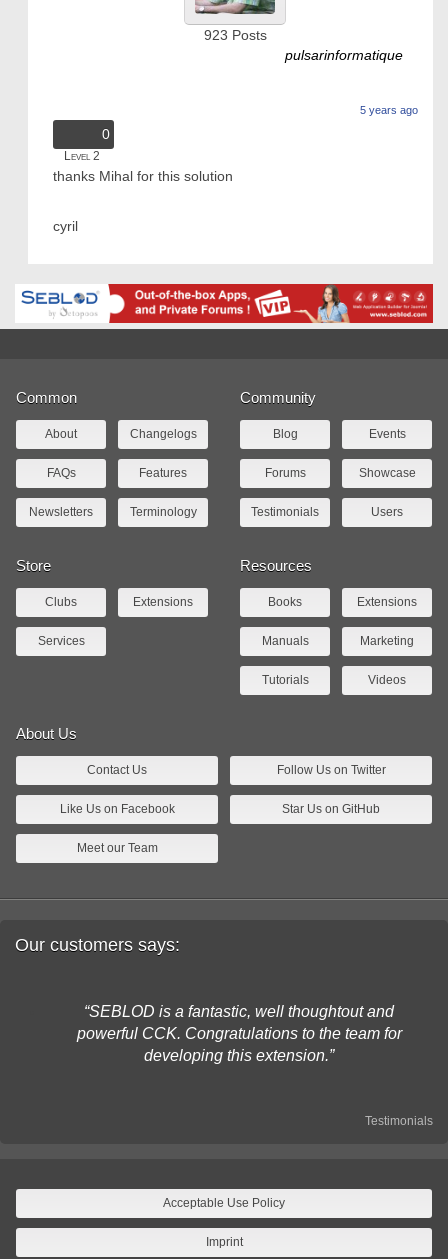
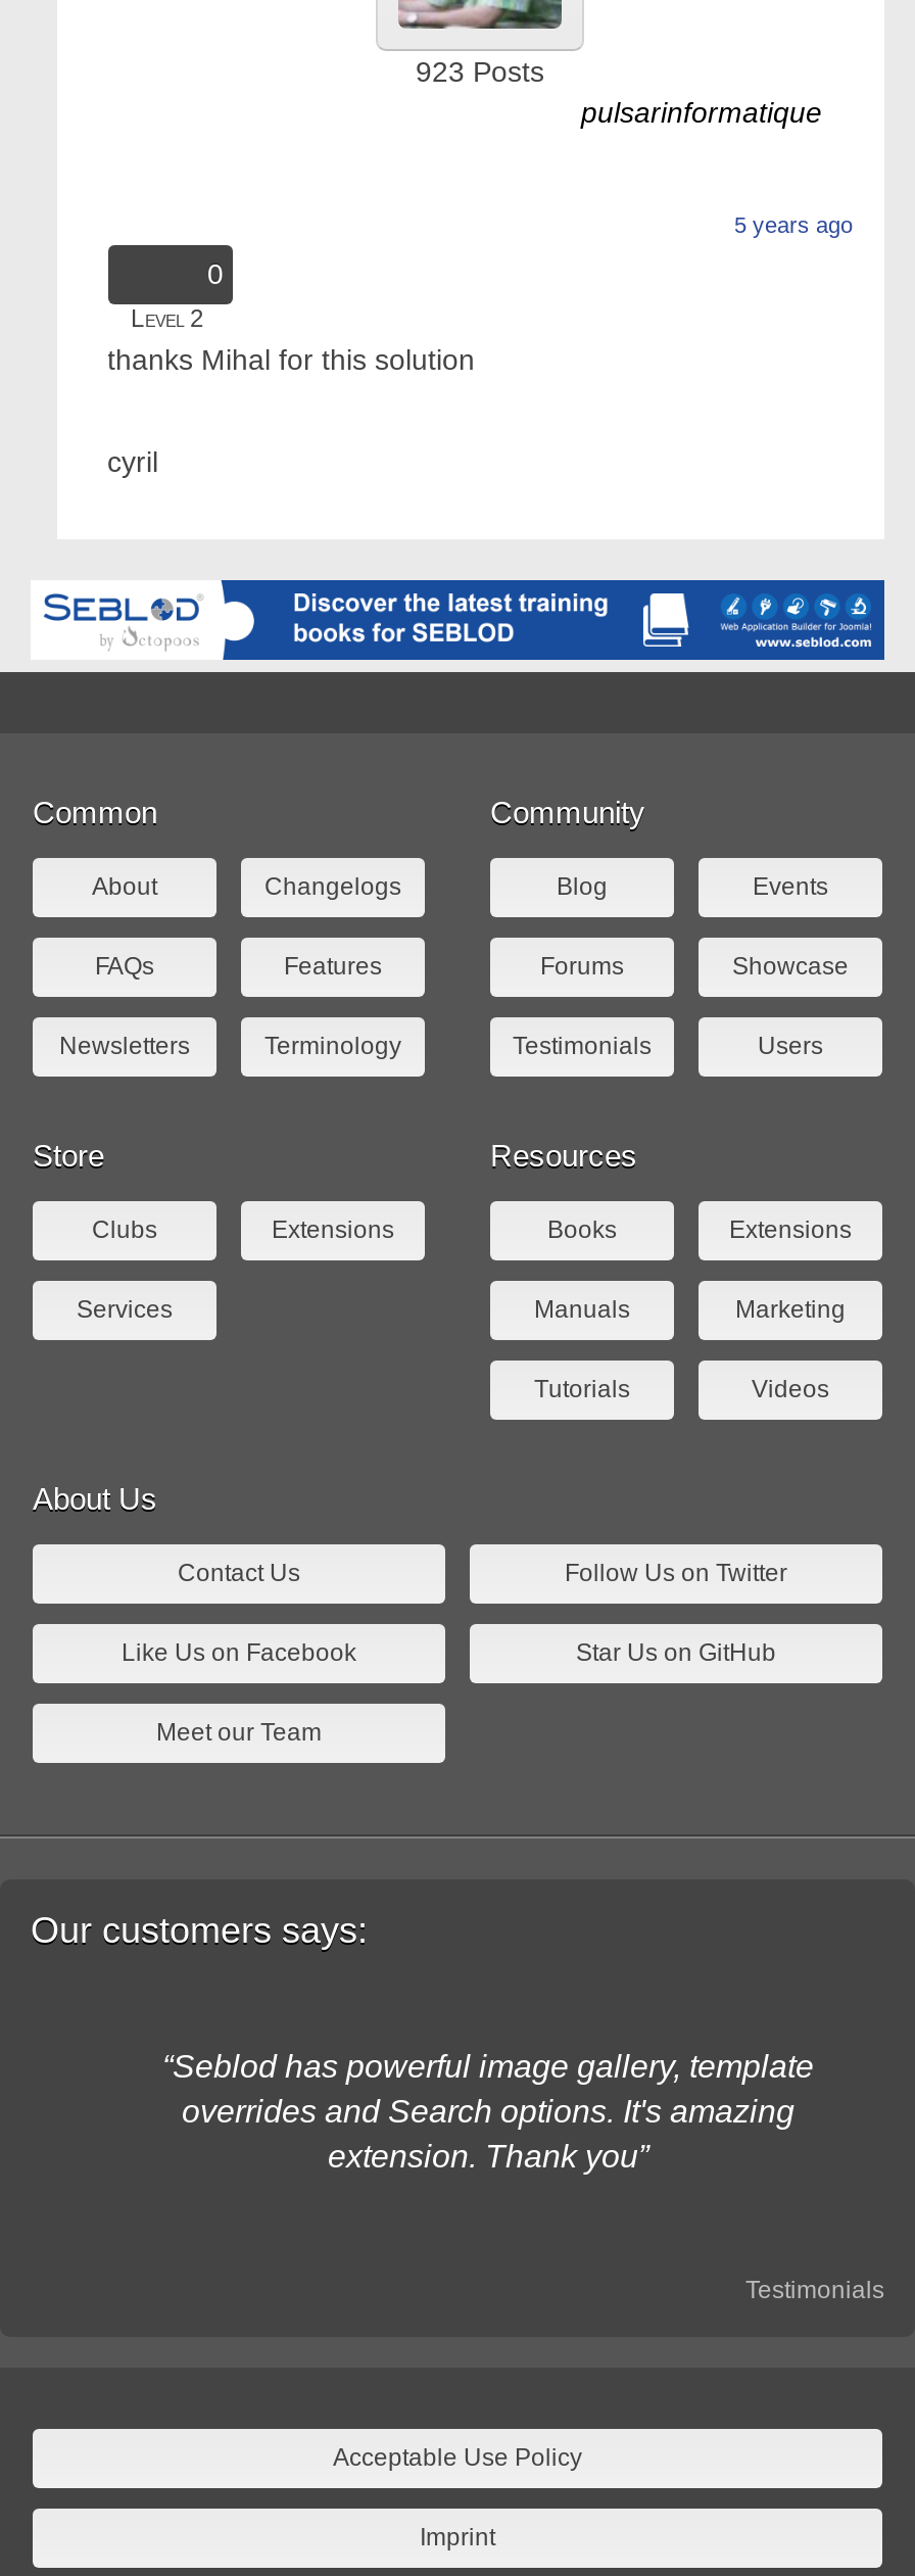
- [image]
+ [image]

- SEBLOD is a fantastic, well thoughtout and
- powerful CCK. Congratulations to the team for
- developing this extension.
+ Seblod has powerful image gallery, template
+ overrides and Search options. It's amazing
+ extension. Thank you
